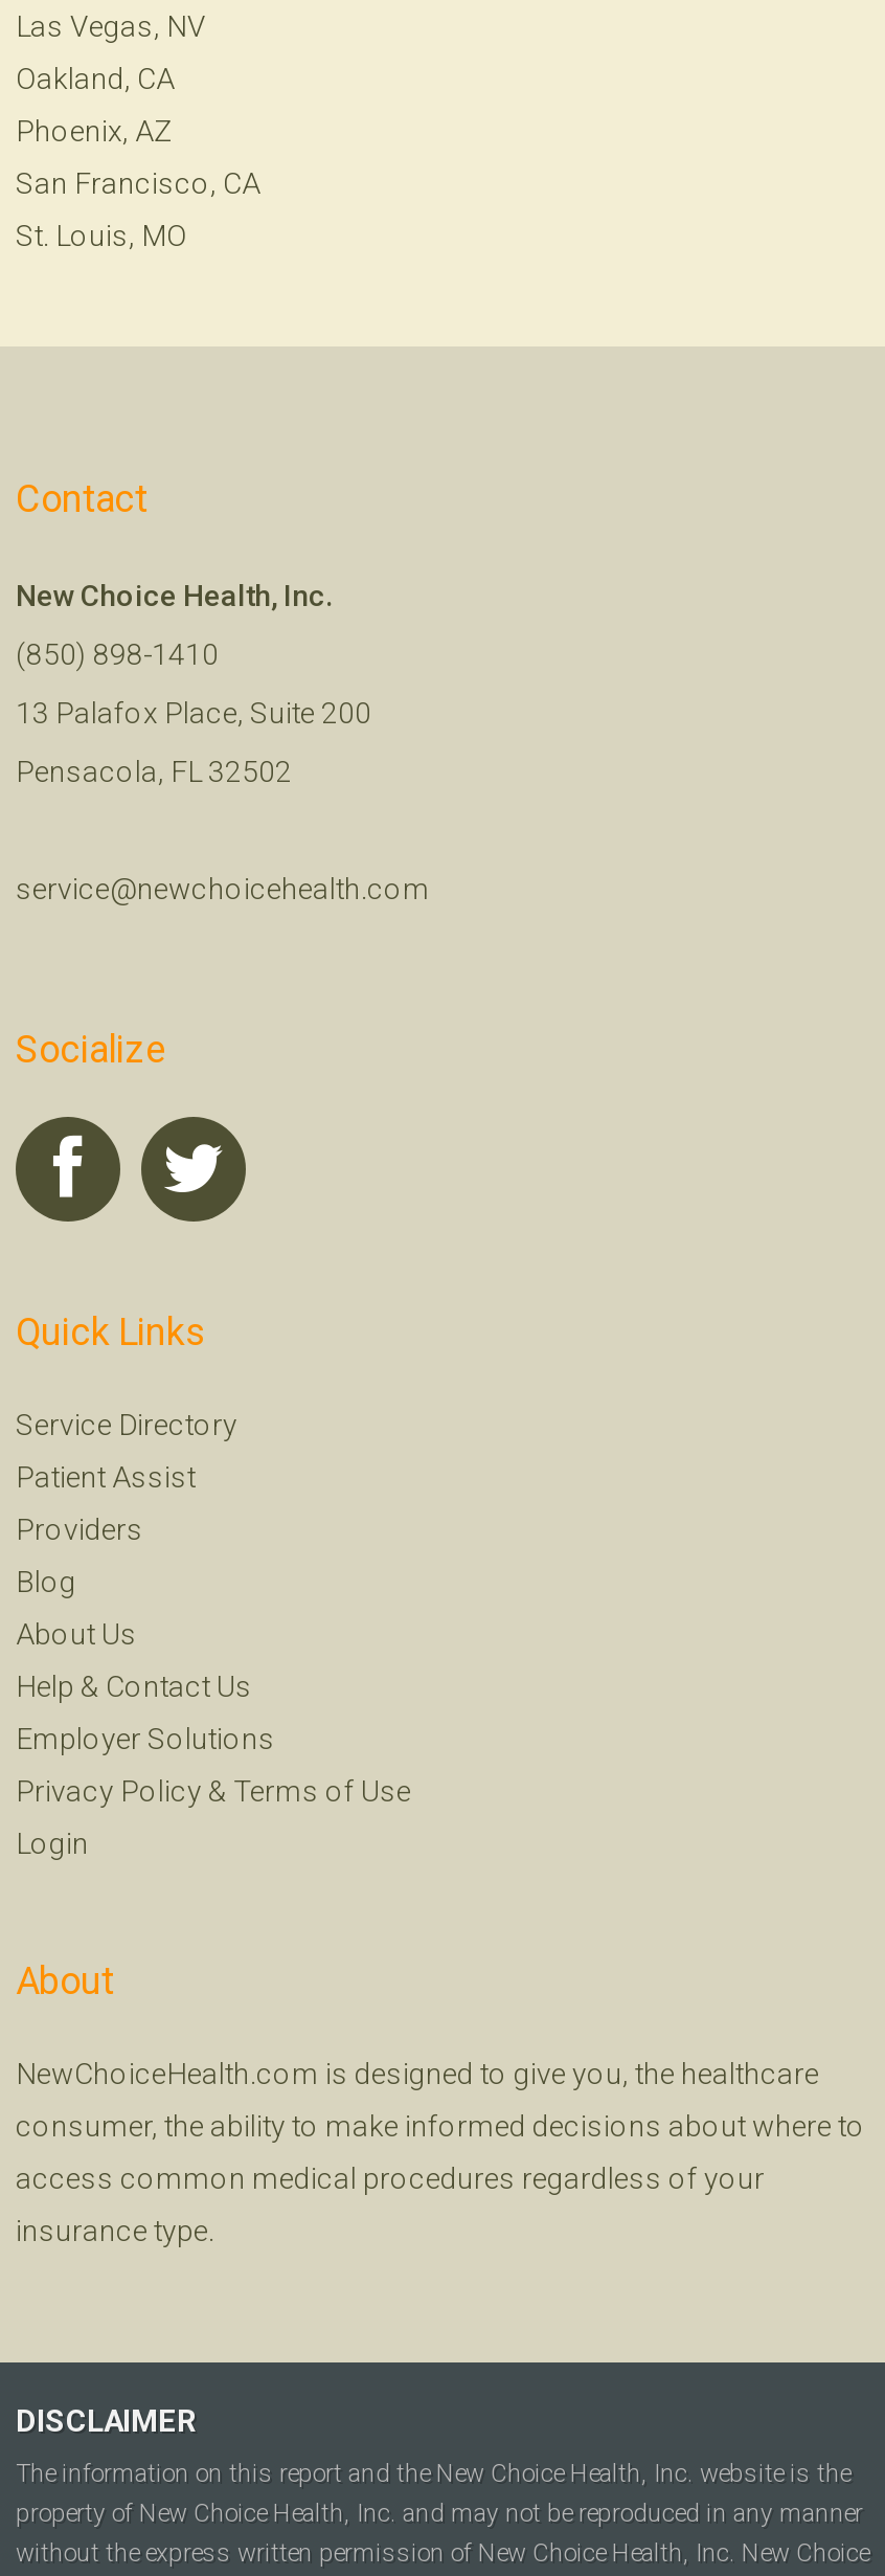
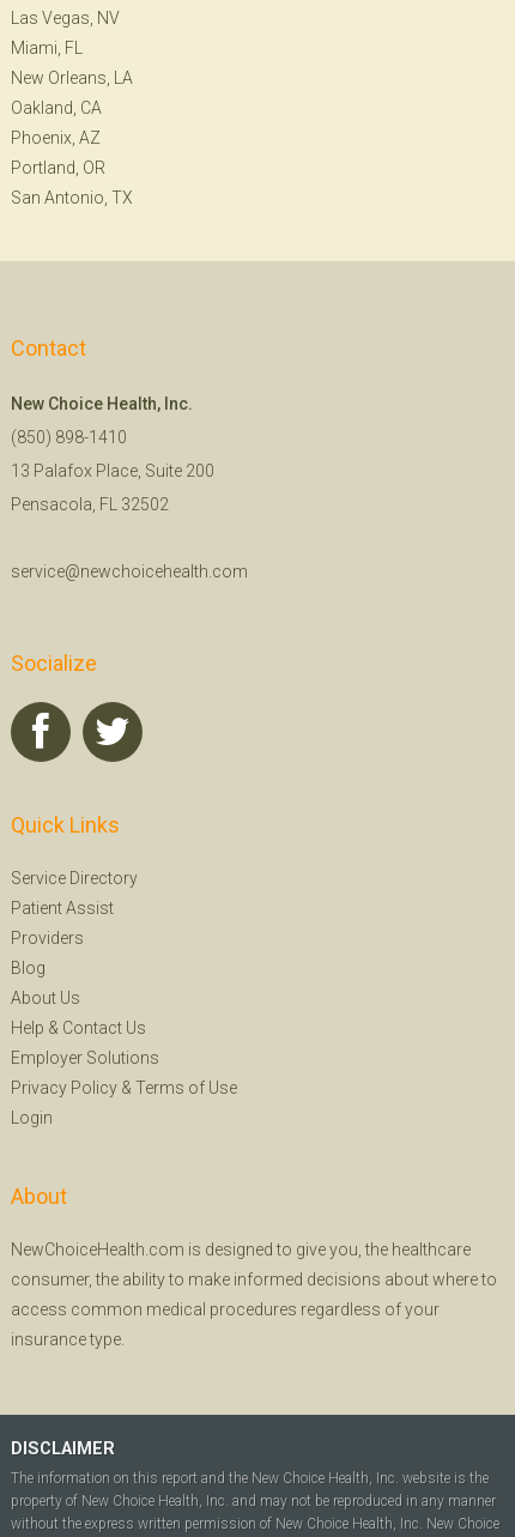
+ Miami, FL
+ New Orleans, LA

- San Francisco, CA
+ Portland, OR

- St. Louis, MO
+ San Antonio, TX
